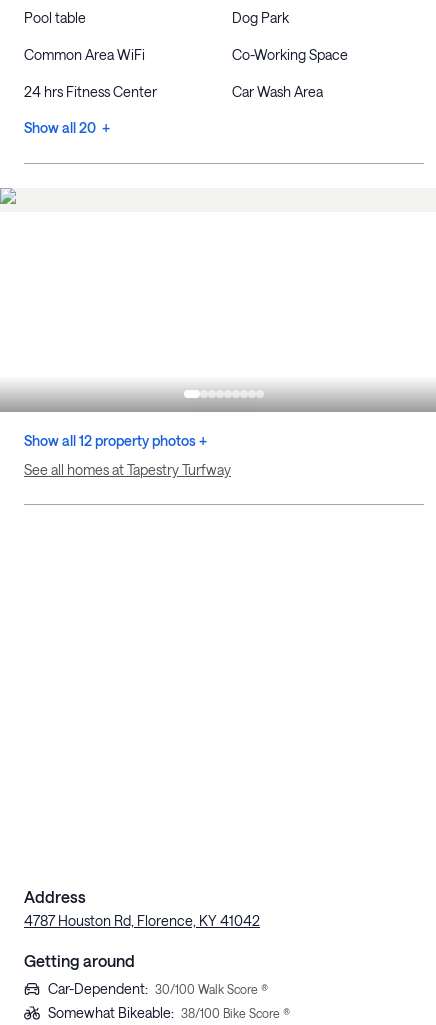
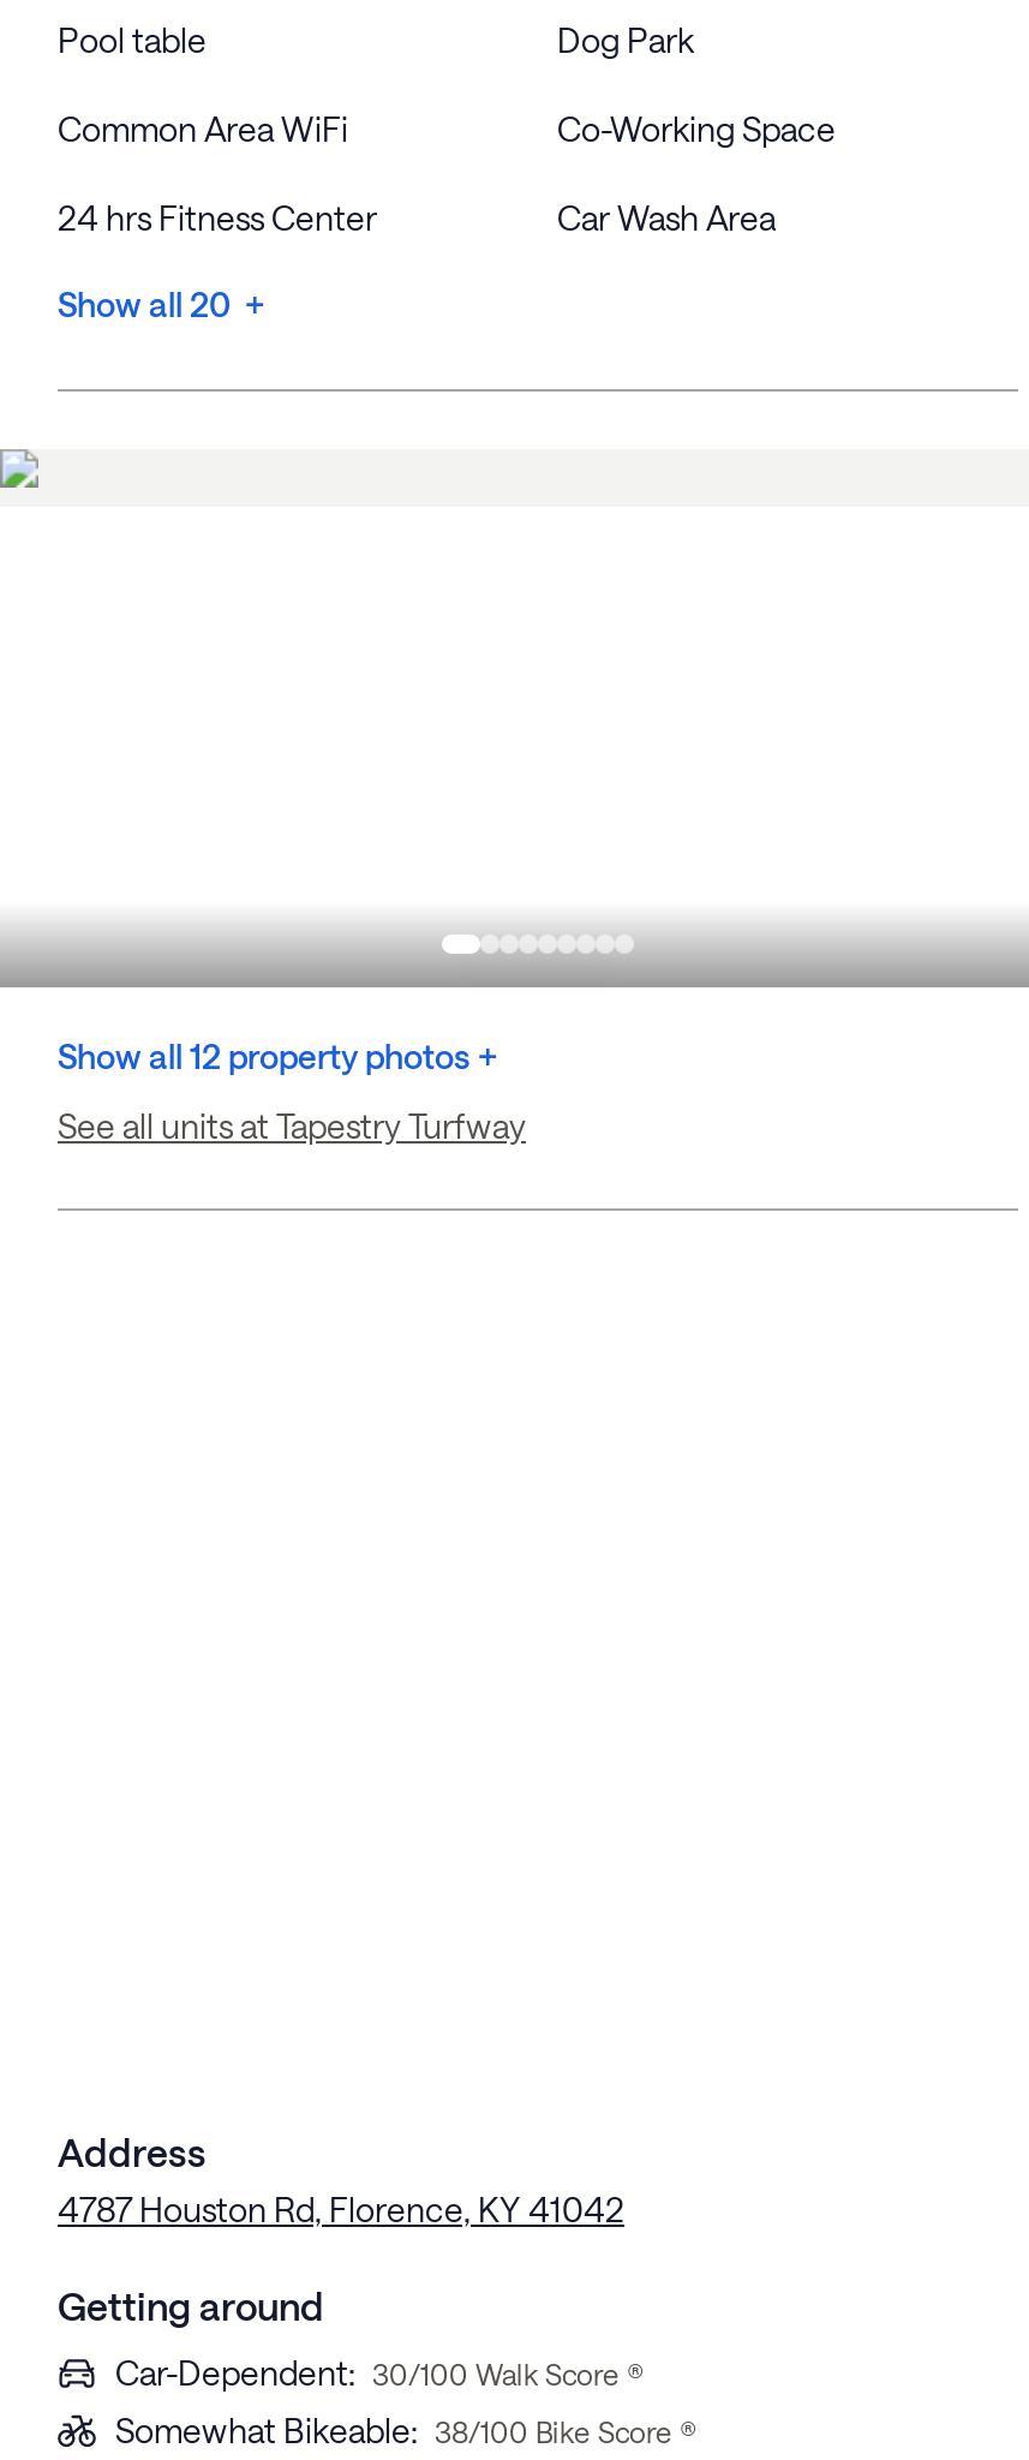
- See all homes at Tapestry Turfway
+ See all units at Tapestry Turfway
